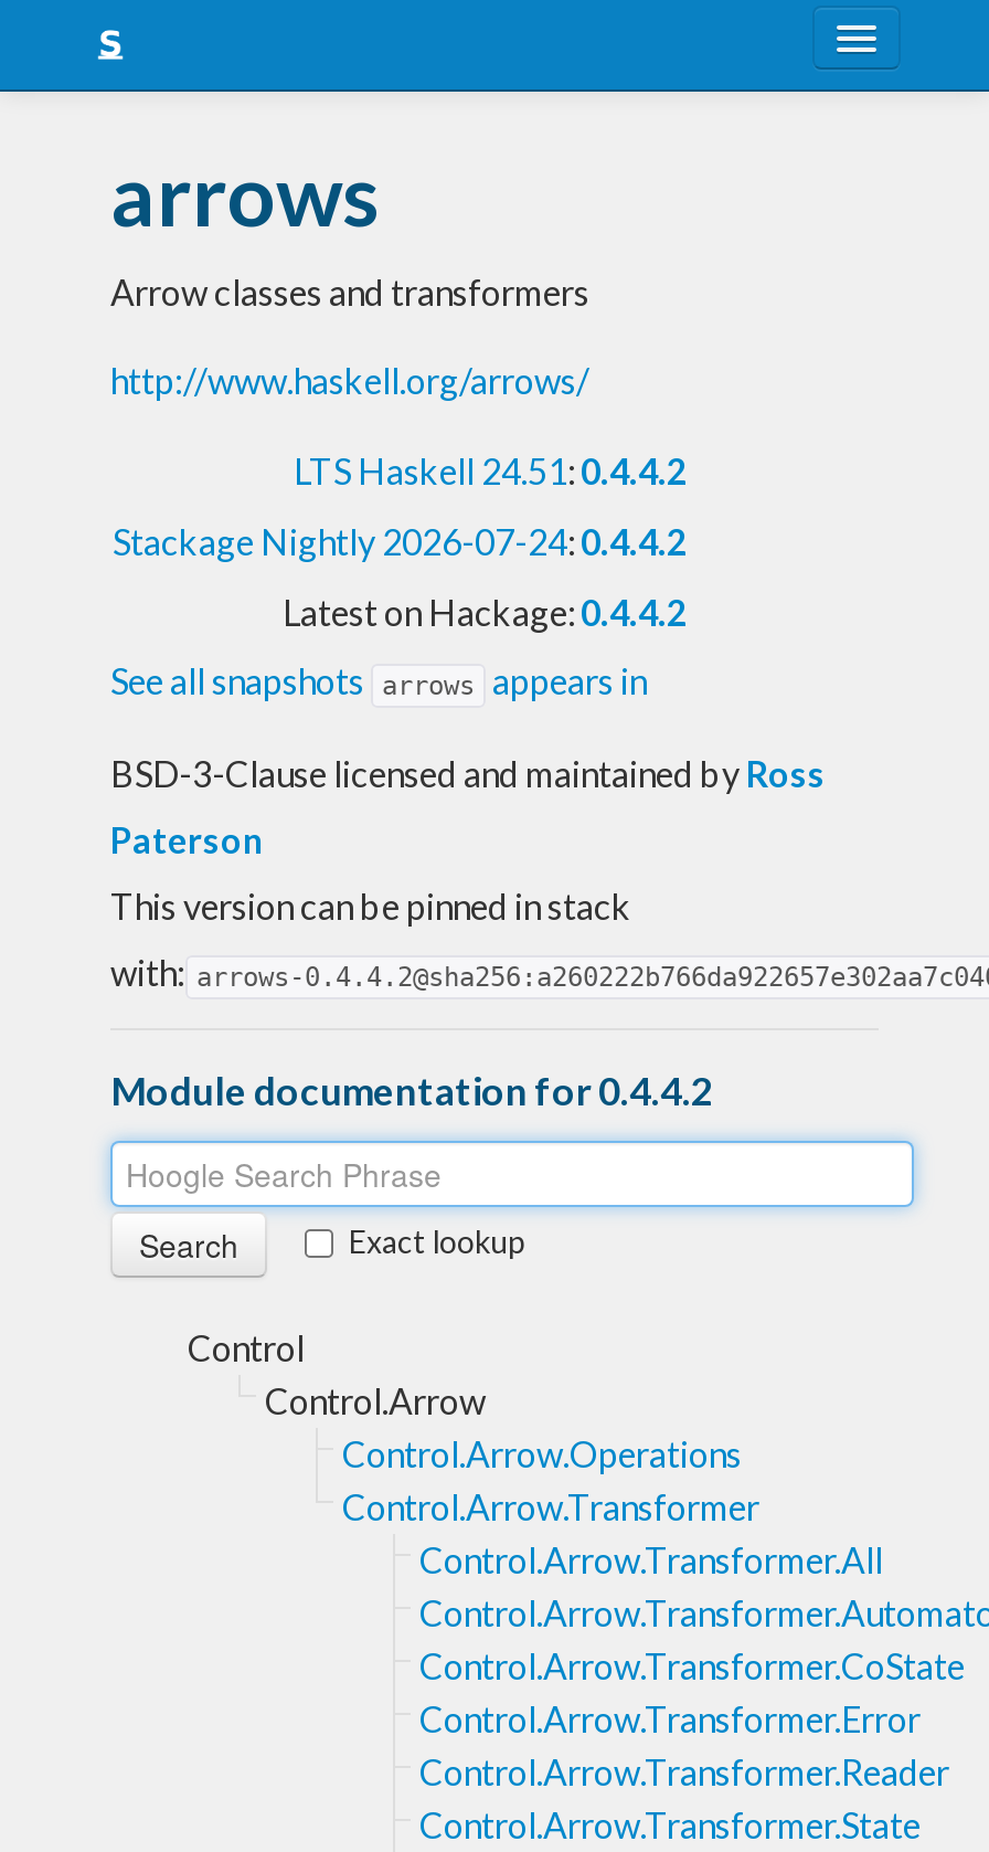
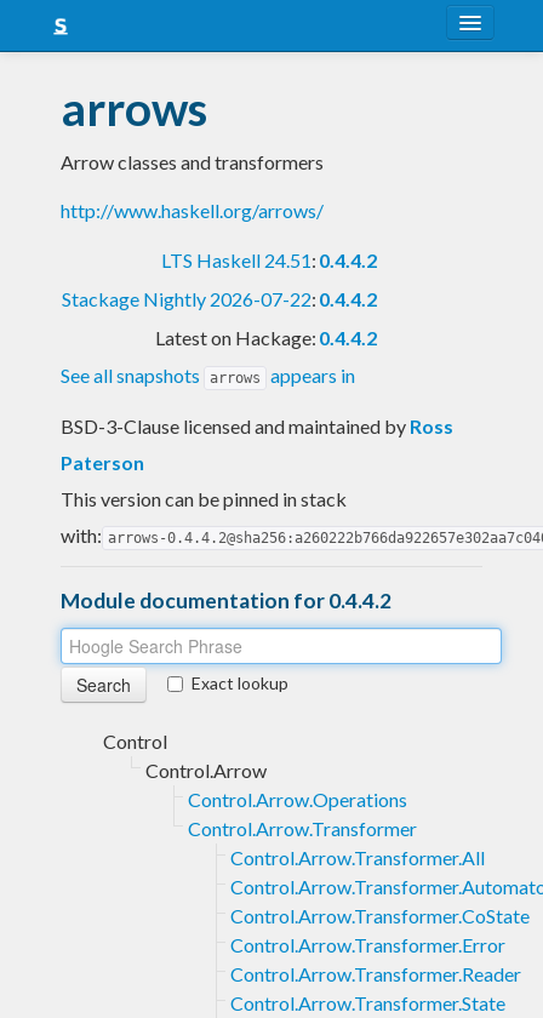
- Stackage Nightly 2026-07-24: 0.4.4.2
+ Stackage Nightly 2026-07-22: 0.4.4.2
